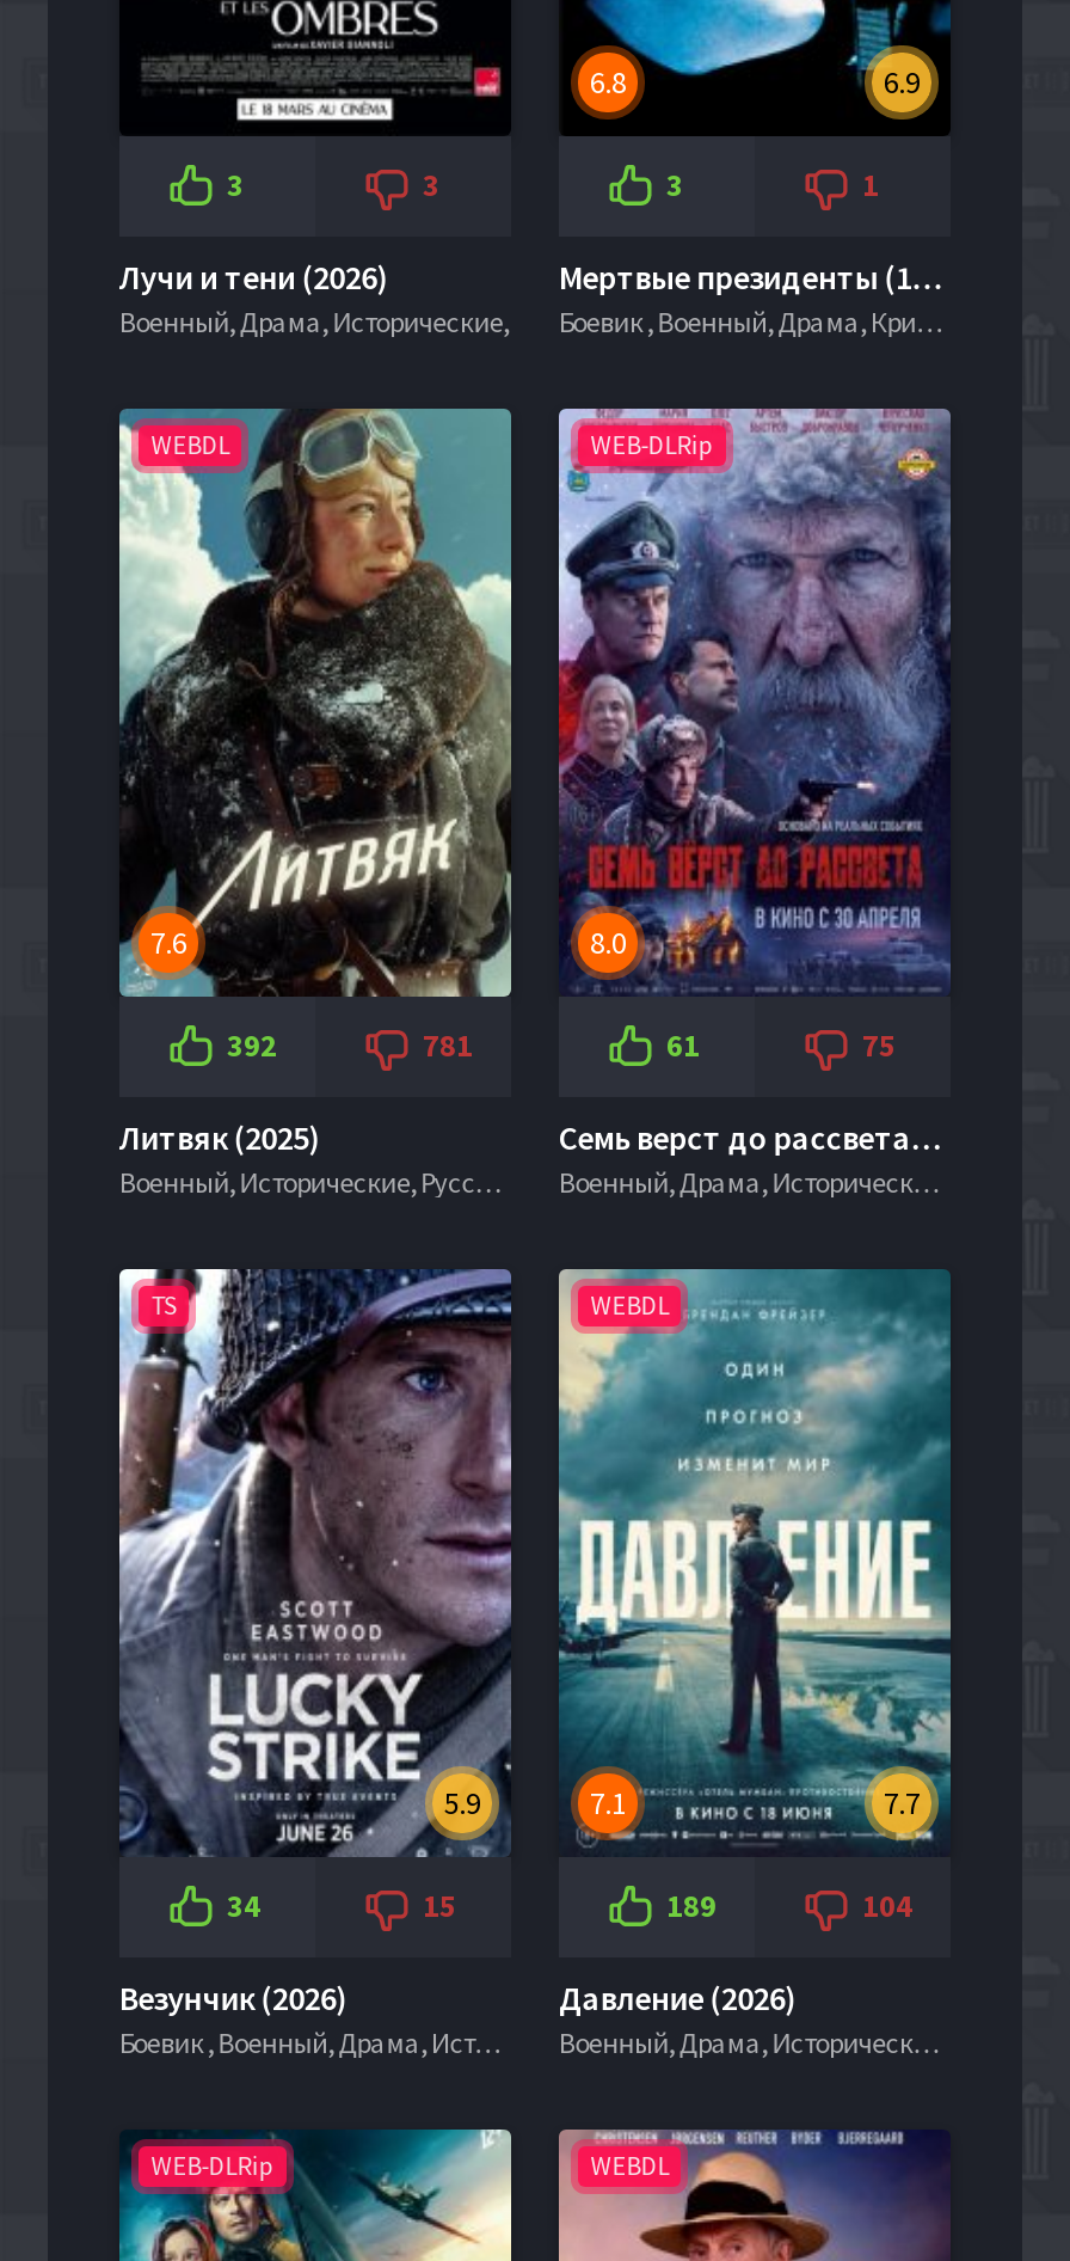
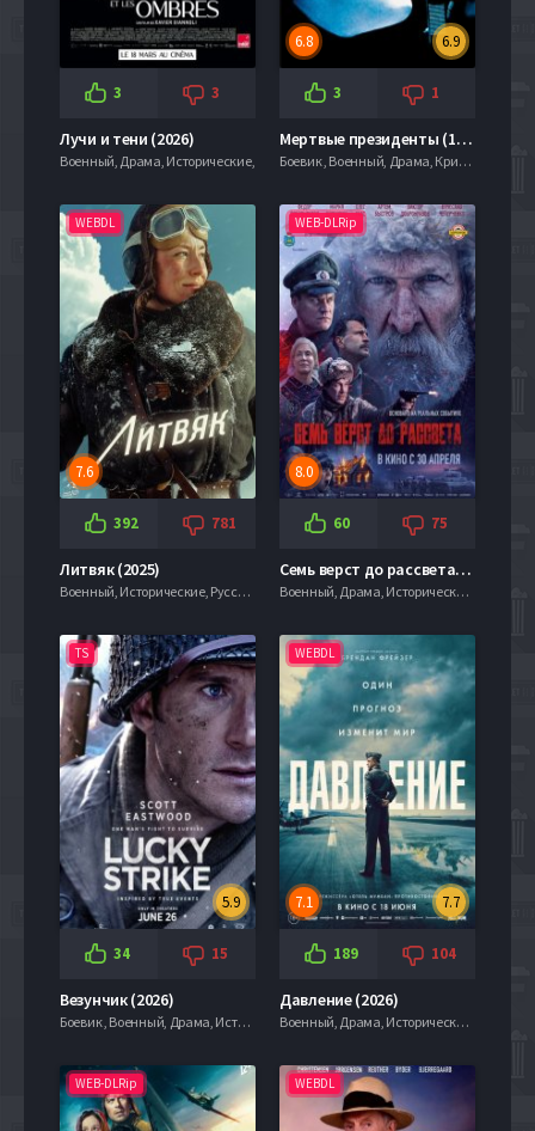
- 61
+ 60
